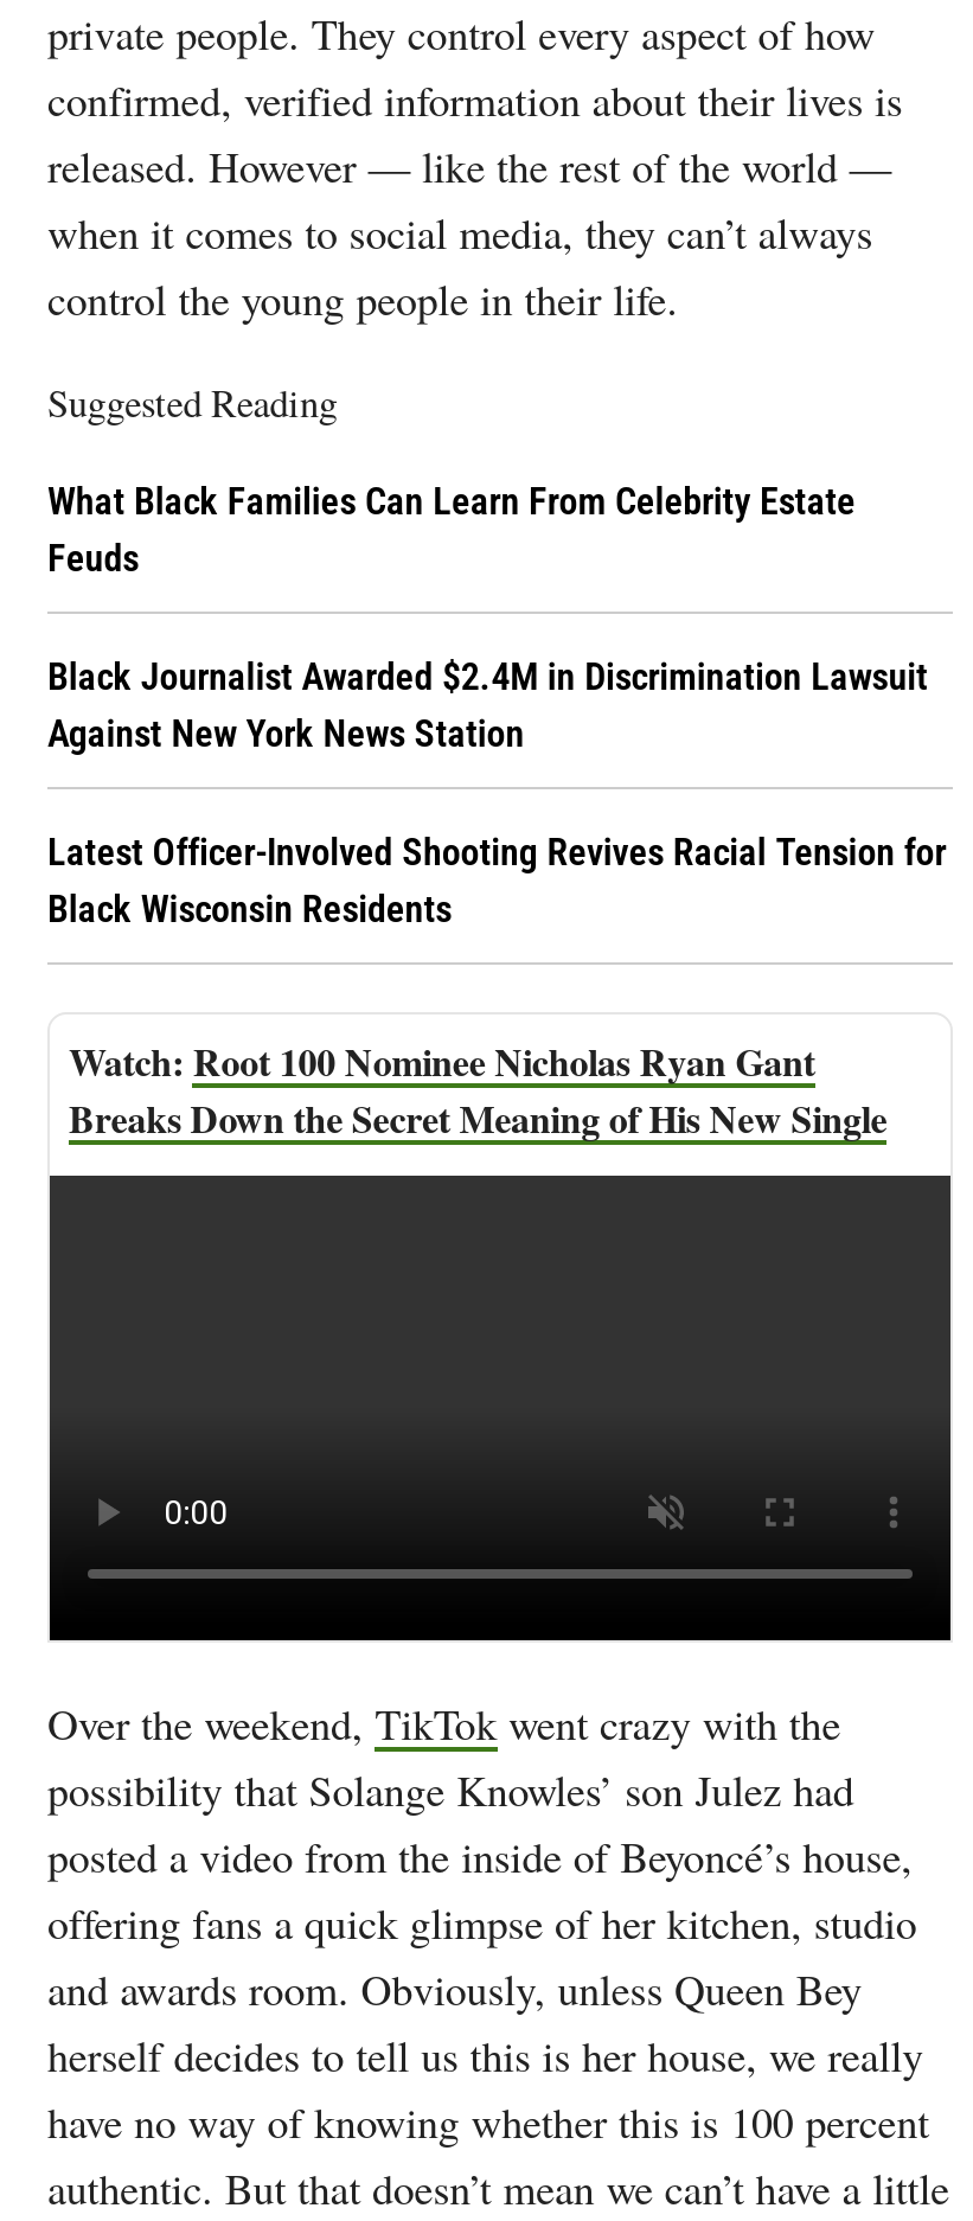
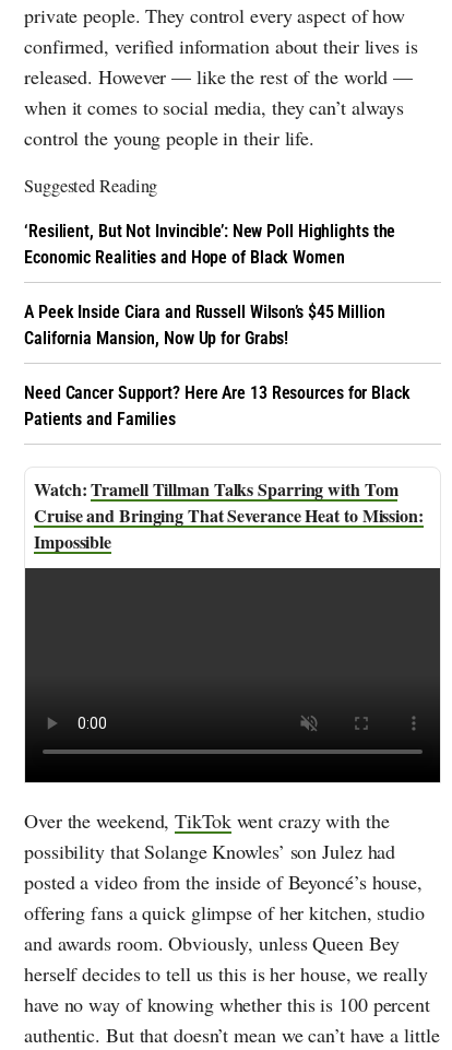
- What Black Families Can Learn From Celebrity Estate
- Feuds
+ ‘Resilient, But Not Invincible’: New Poll Highlights the
+ Economic Realities and Hope of Black Women

- Black Journalist Awarded $2.4M in Discrimination Lawsuit
- Against New York News Station
+ A Peek Inside Ciara and Russell Wilson’s $45 Million
+ California Mansion, Now Up for Grabs!

- Latest Officer-Involved Shooting Revives Racial Tension for
- Black Wisconsin Residents
+ Need Cancer Support? Here Are 13 Resources for Black
+ Patients and Families

- Root 100 Nominee Nicholas Ryan Gant
- Breaks Down the Secret Meaning of His New Single
+ Tramell Tillman Talks Sparring with Tom
+ Cruise and Bringing That Severance Heat to Mission:
+ Impossible
